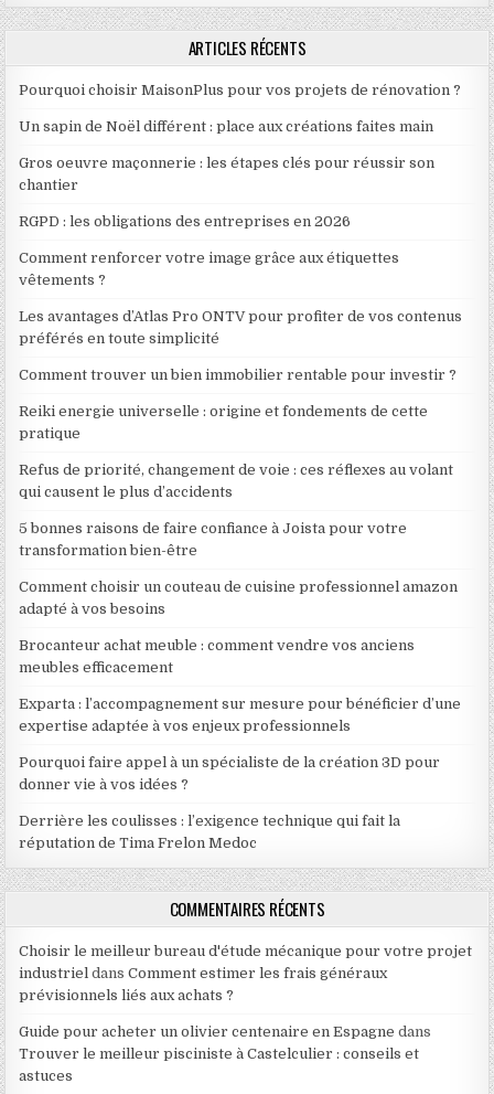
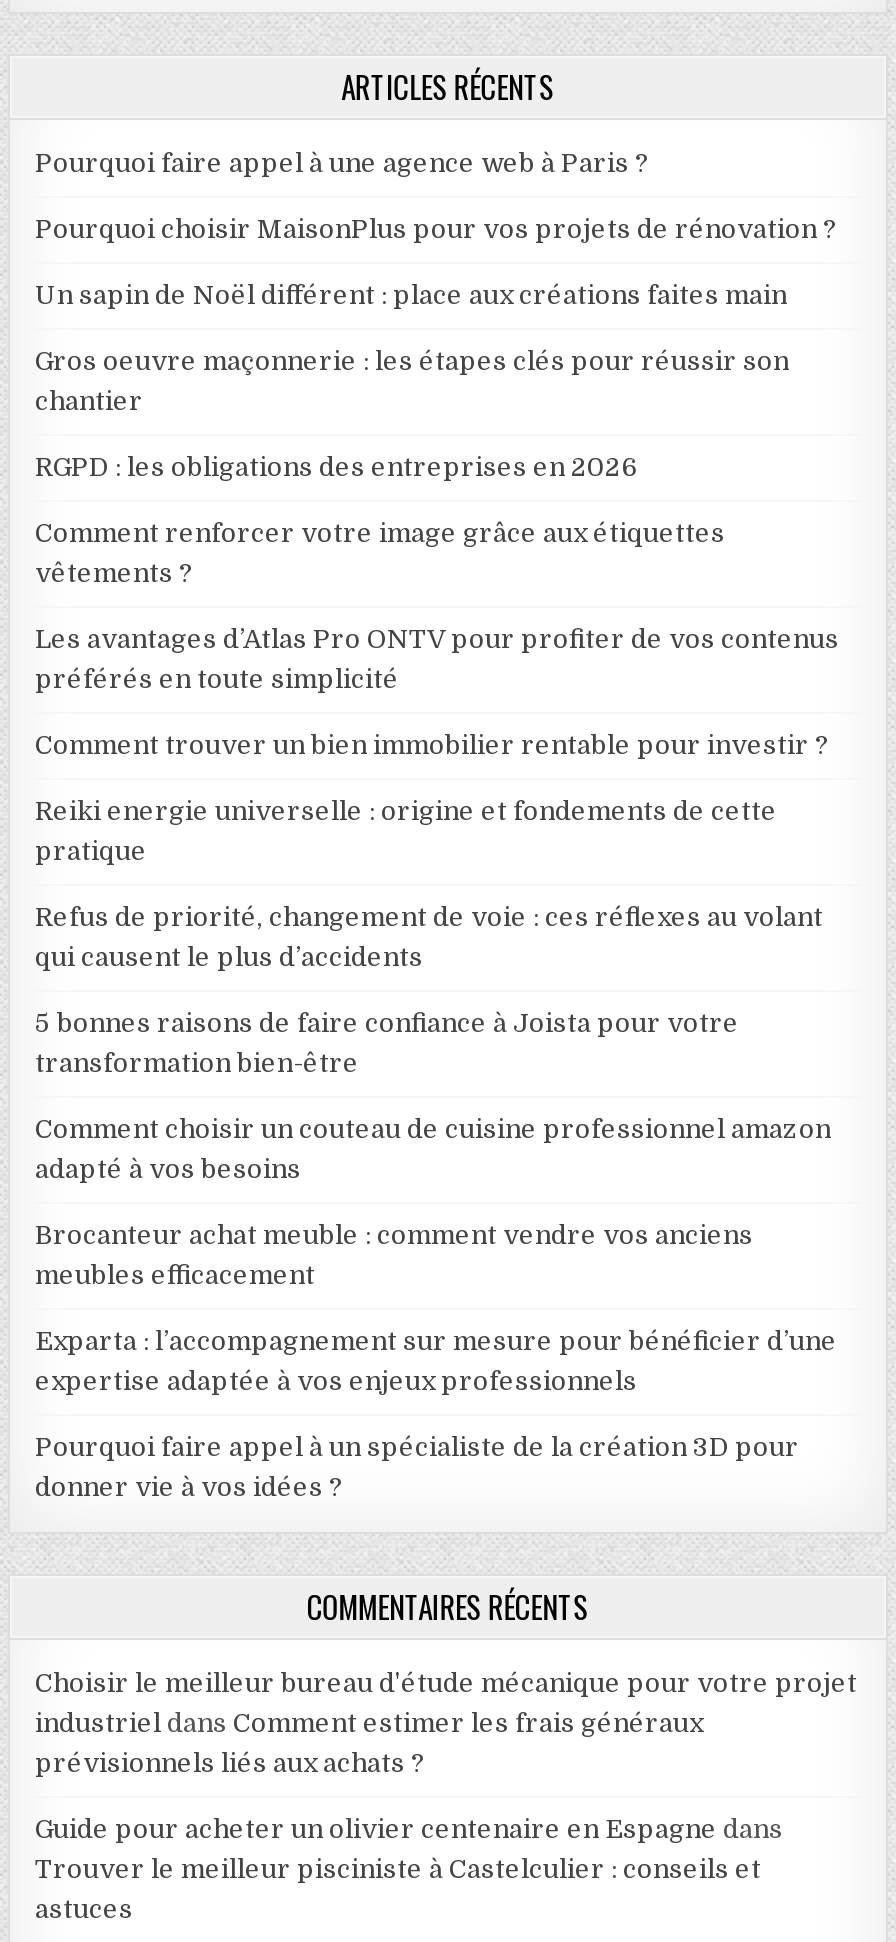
+ Pourquoi faire appel à une agence web à Paris ?

moved down: Pourquoi choisir MaisonPlus pour vos projets de rénovation ? | Un sapin de Noël différent : place aux créations faites main | Gros oeuvre maçonnerie : les étapes clés pour réussir son | ... | Pourquoi faire appel à un spécialiste de la création 3D pour | donner vie à vos idées ?

- Derrière les coulisses : l’exigence technique qui fait la
- réputation de Tima Frelon Medoc
